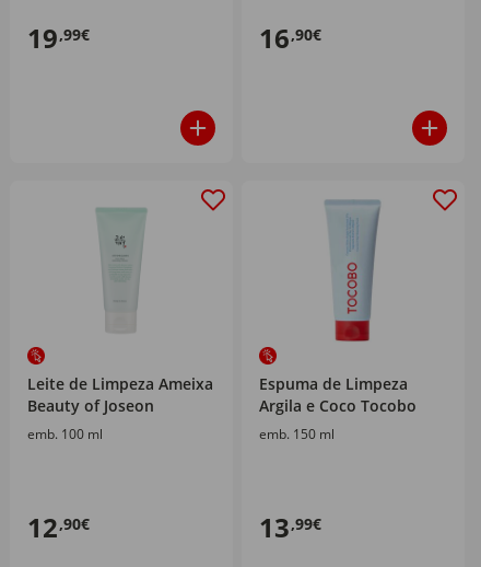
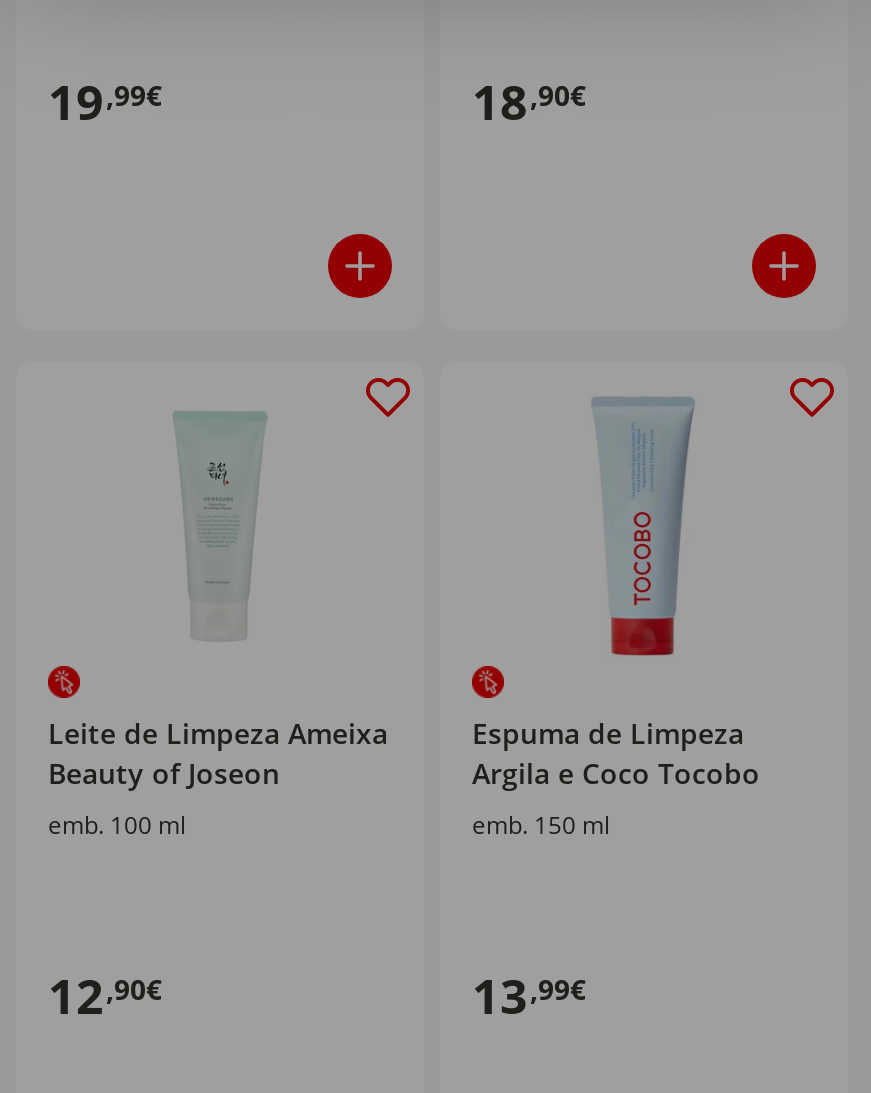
- 16,90€
+ 18,90€
